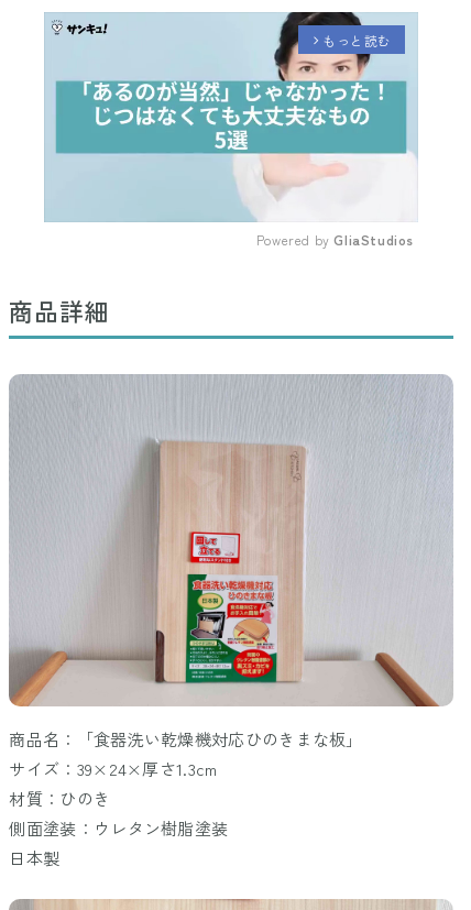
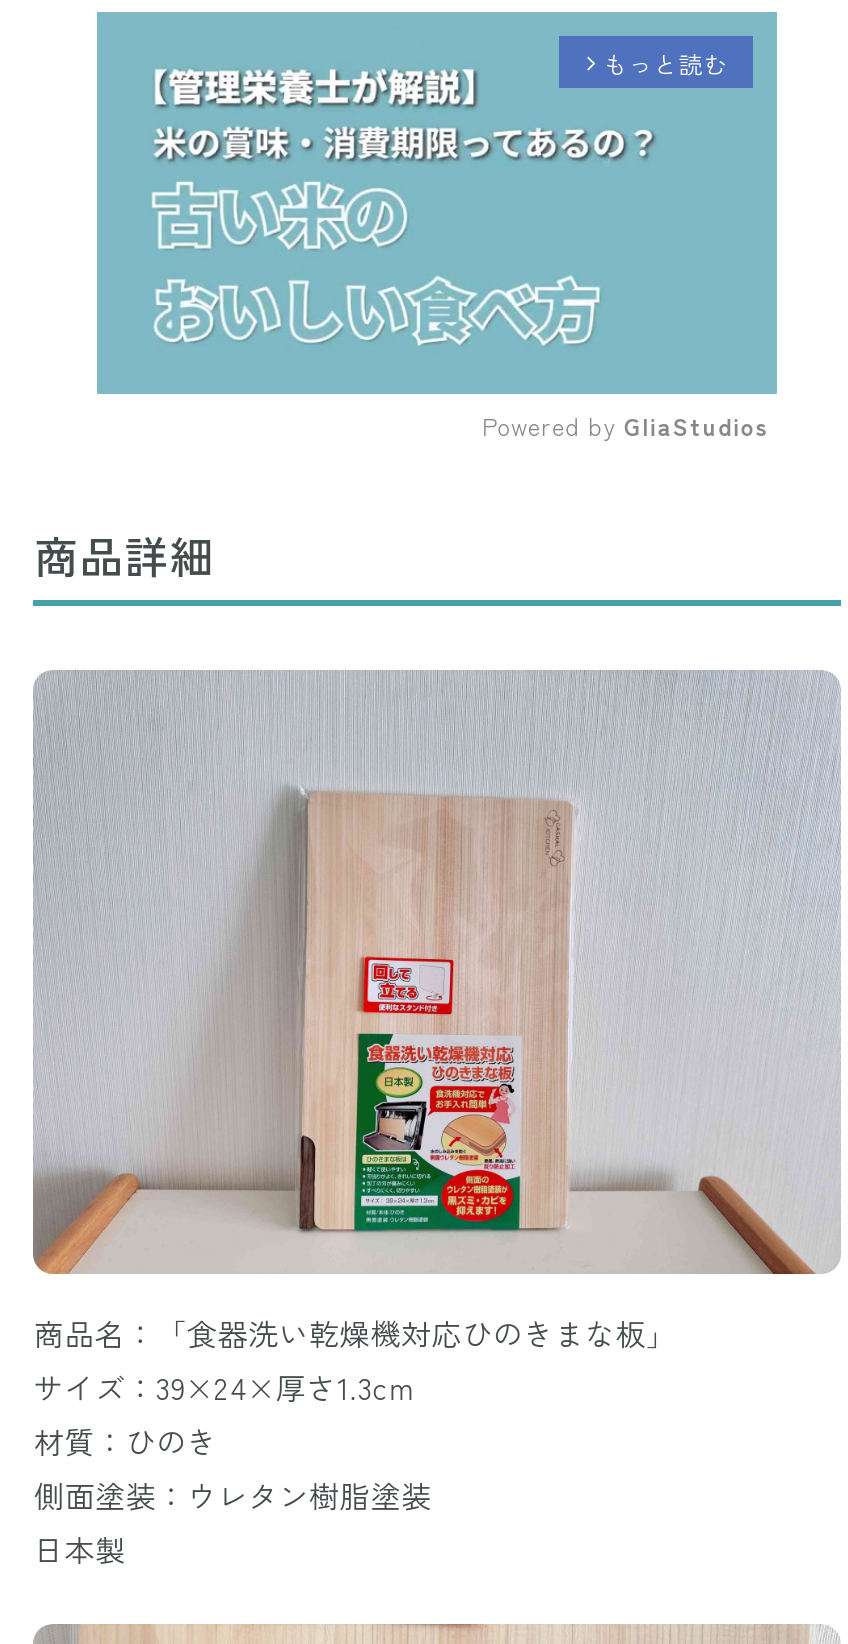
- [image]
+ [image]
